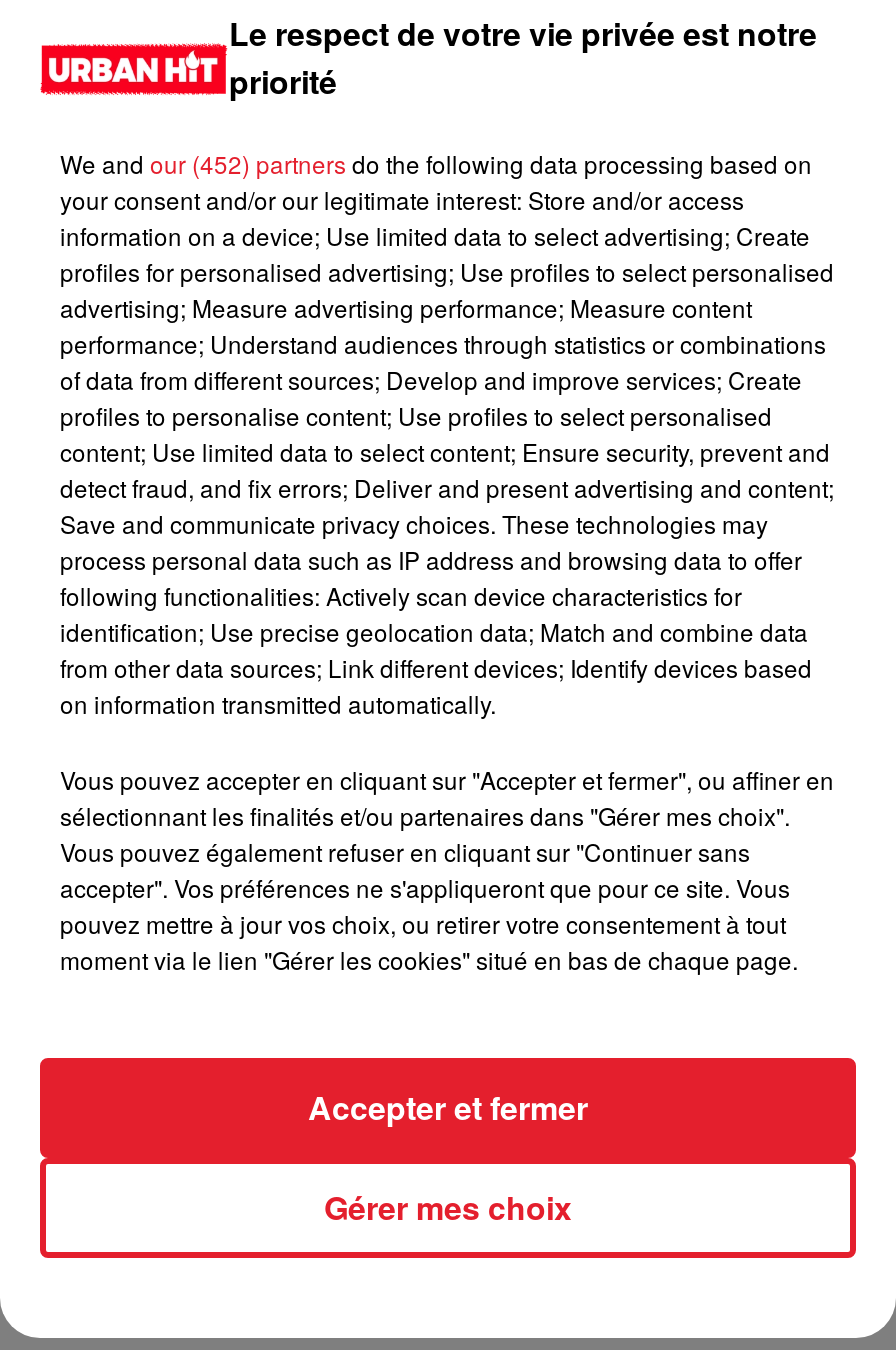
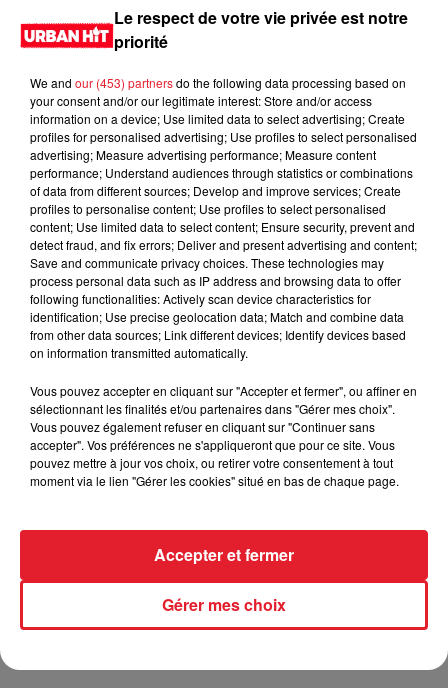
- We and our (452) partners do the following data processing based on
+ We and our (453) partners do the following data processing based on
